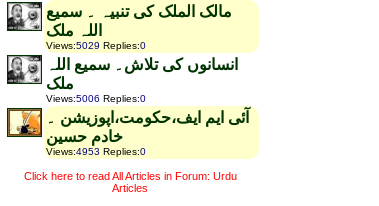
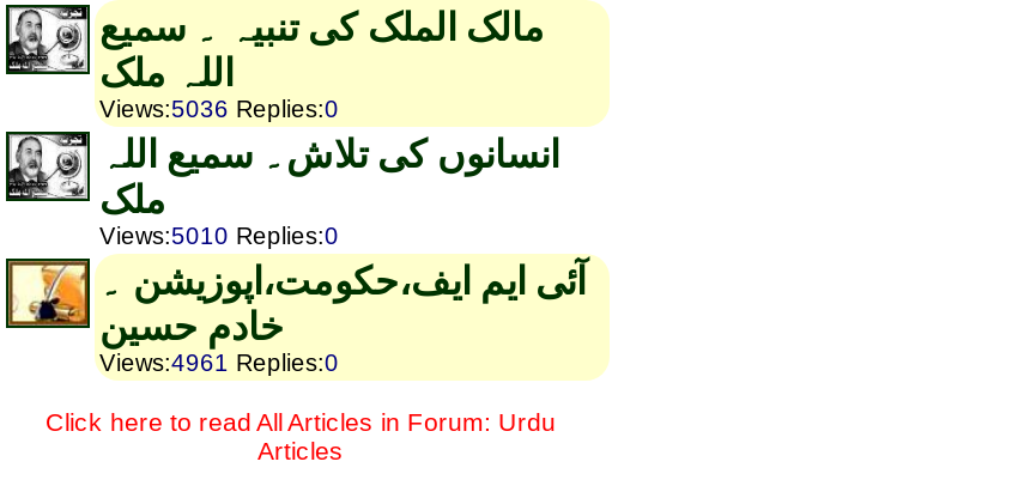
- Views:5029 Replies:0
+ Views:5036 Replies:0

- Views:5006 Replies:0
+ Views:5010 Replies:0

- Views:4953 Replies:0
+ Views:4961 Replies:0
